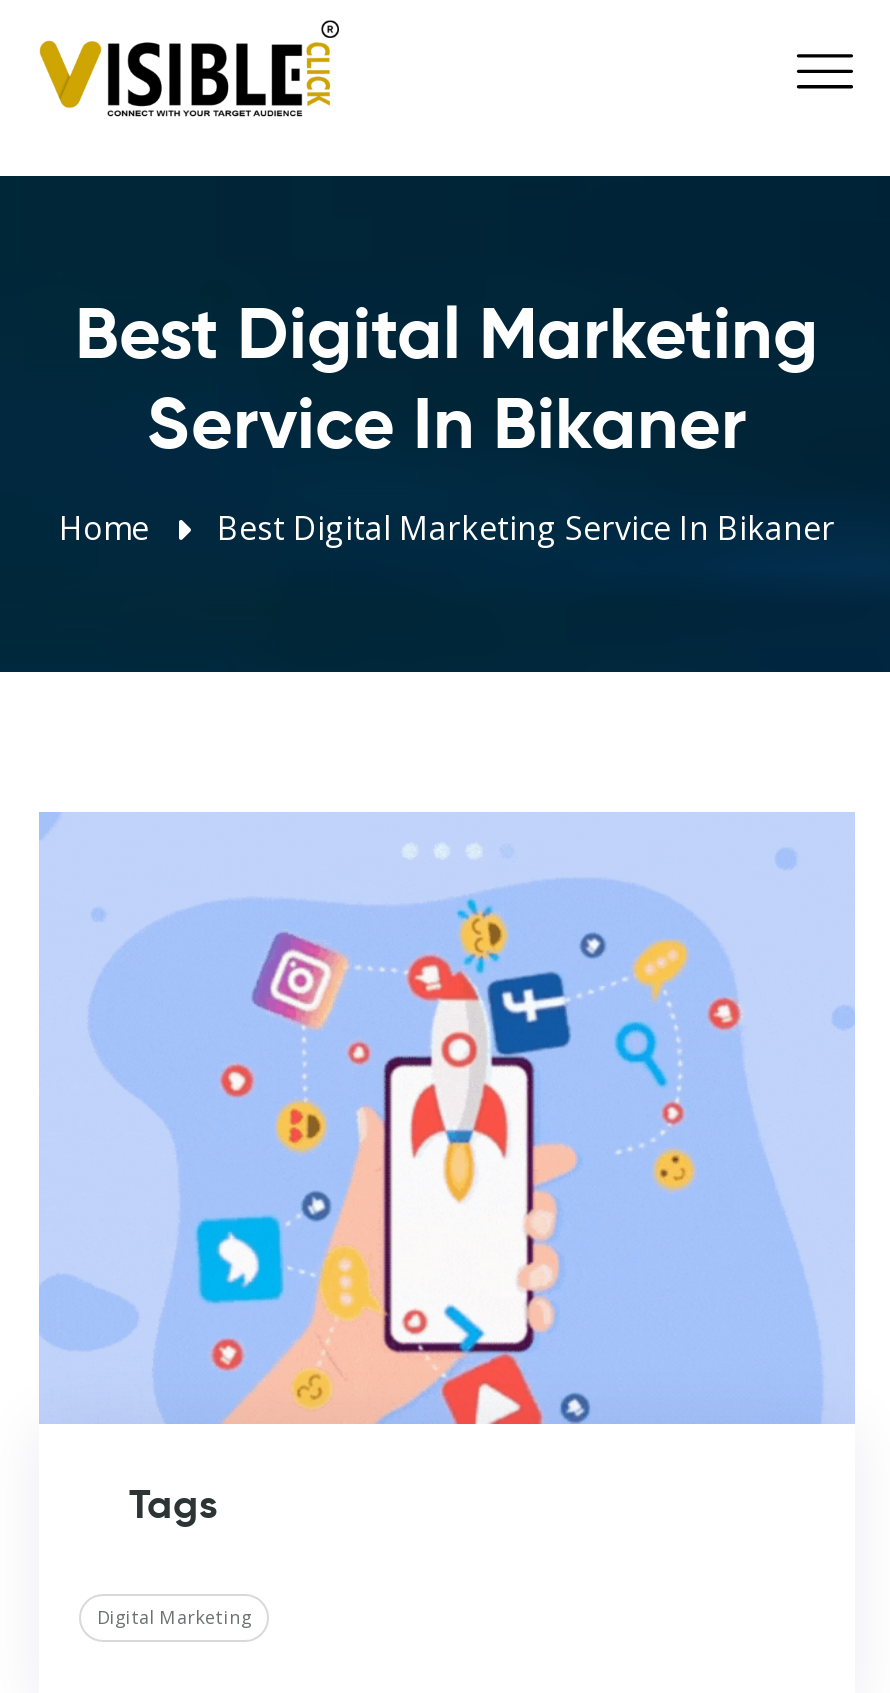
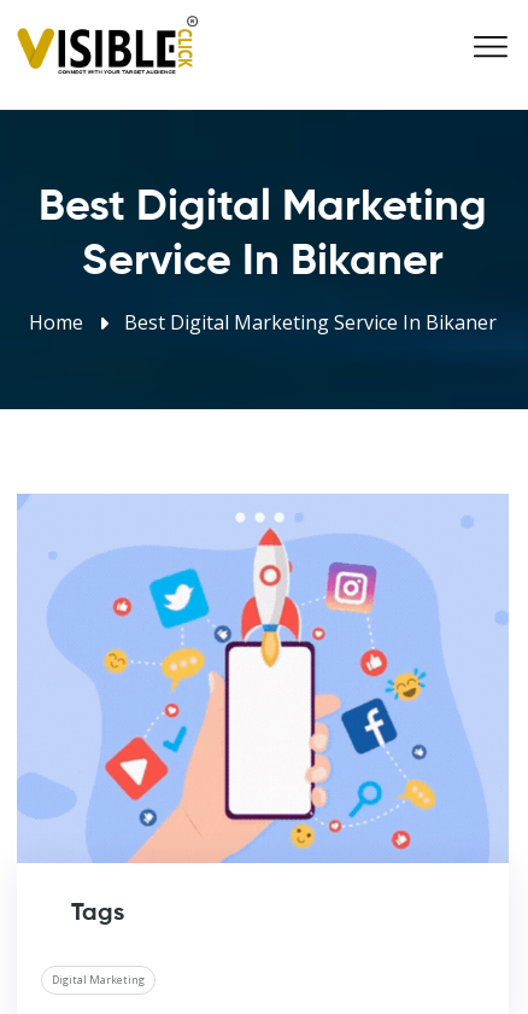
- [image]
+ [image]
